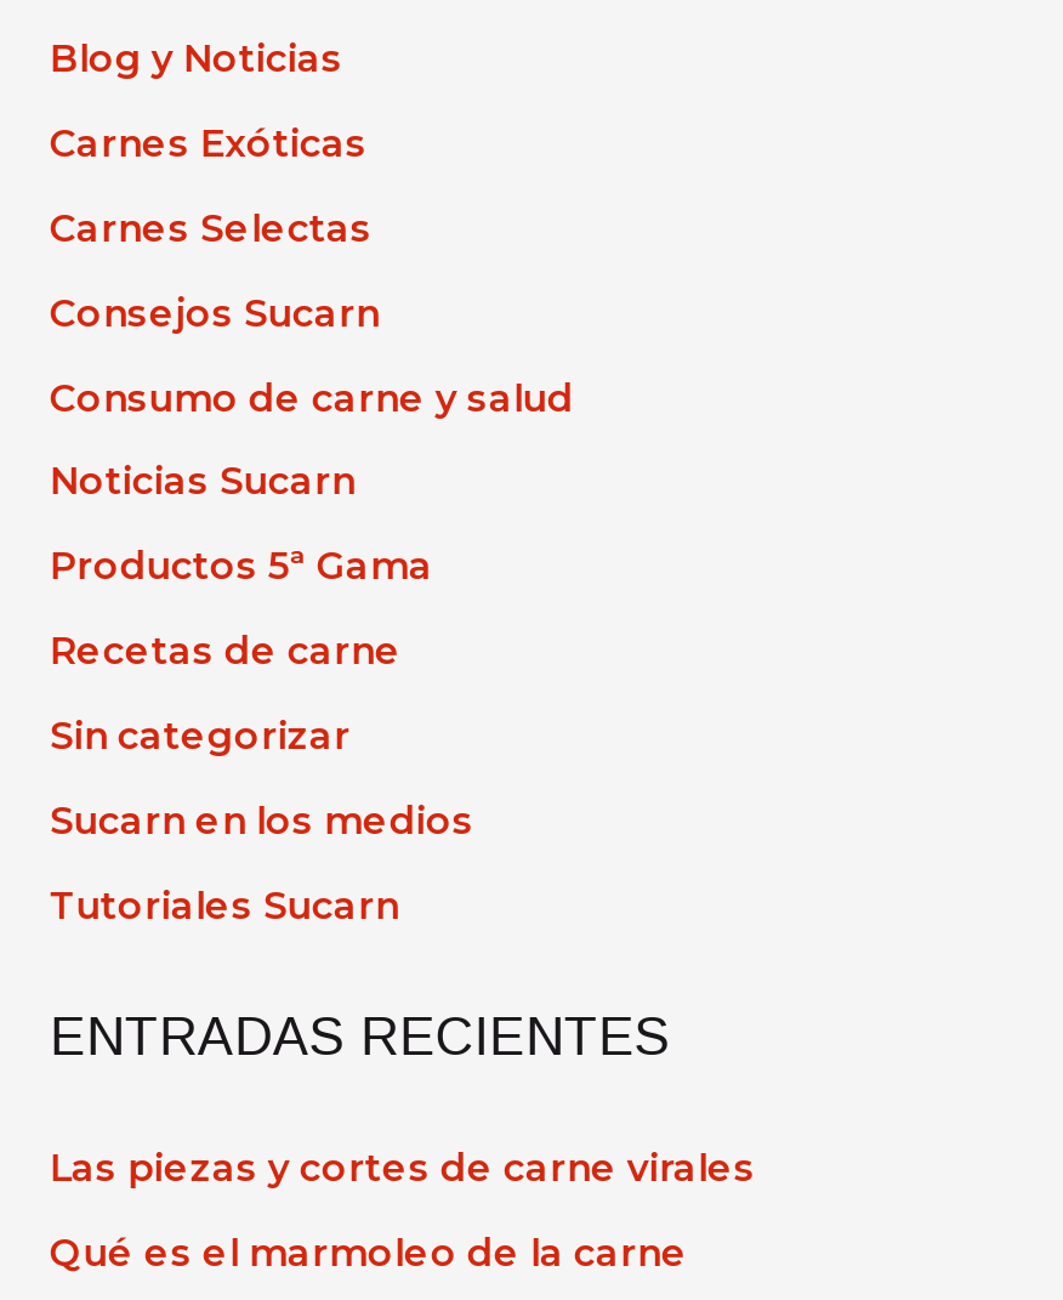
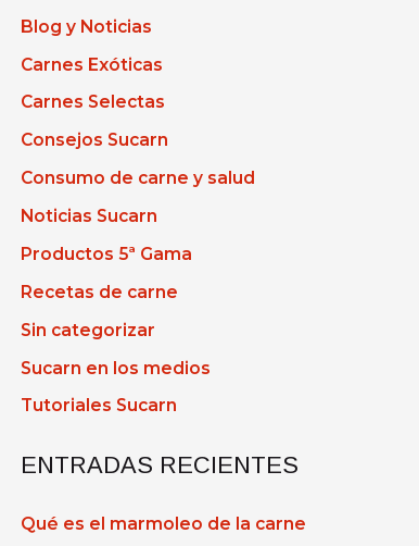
- Las piezas y cortes de carne virales
